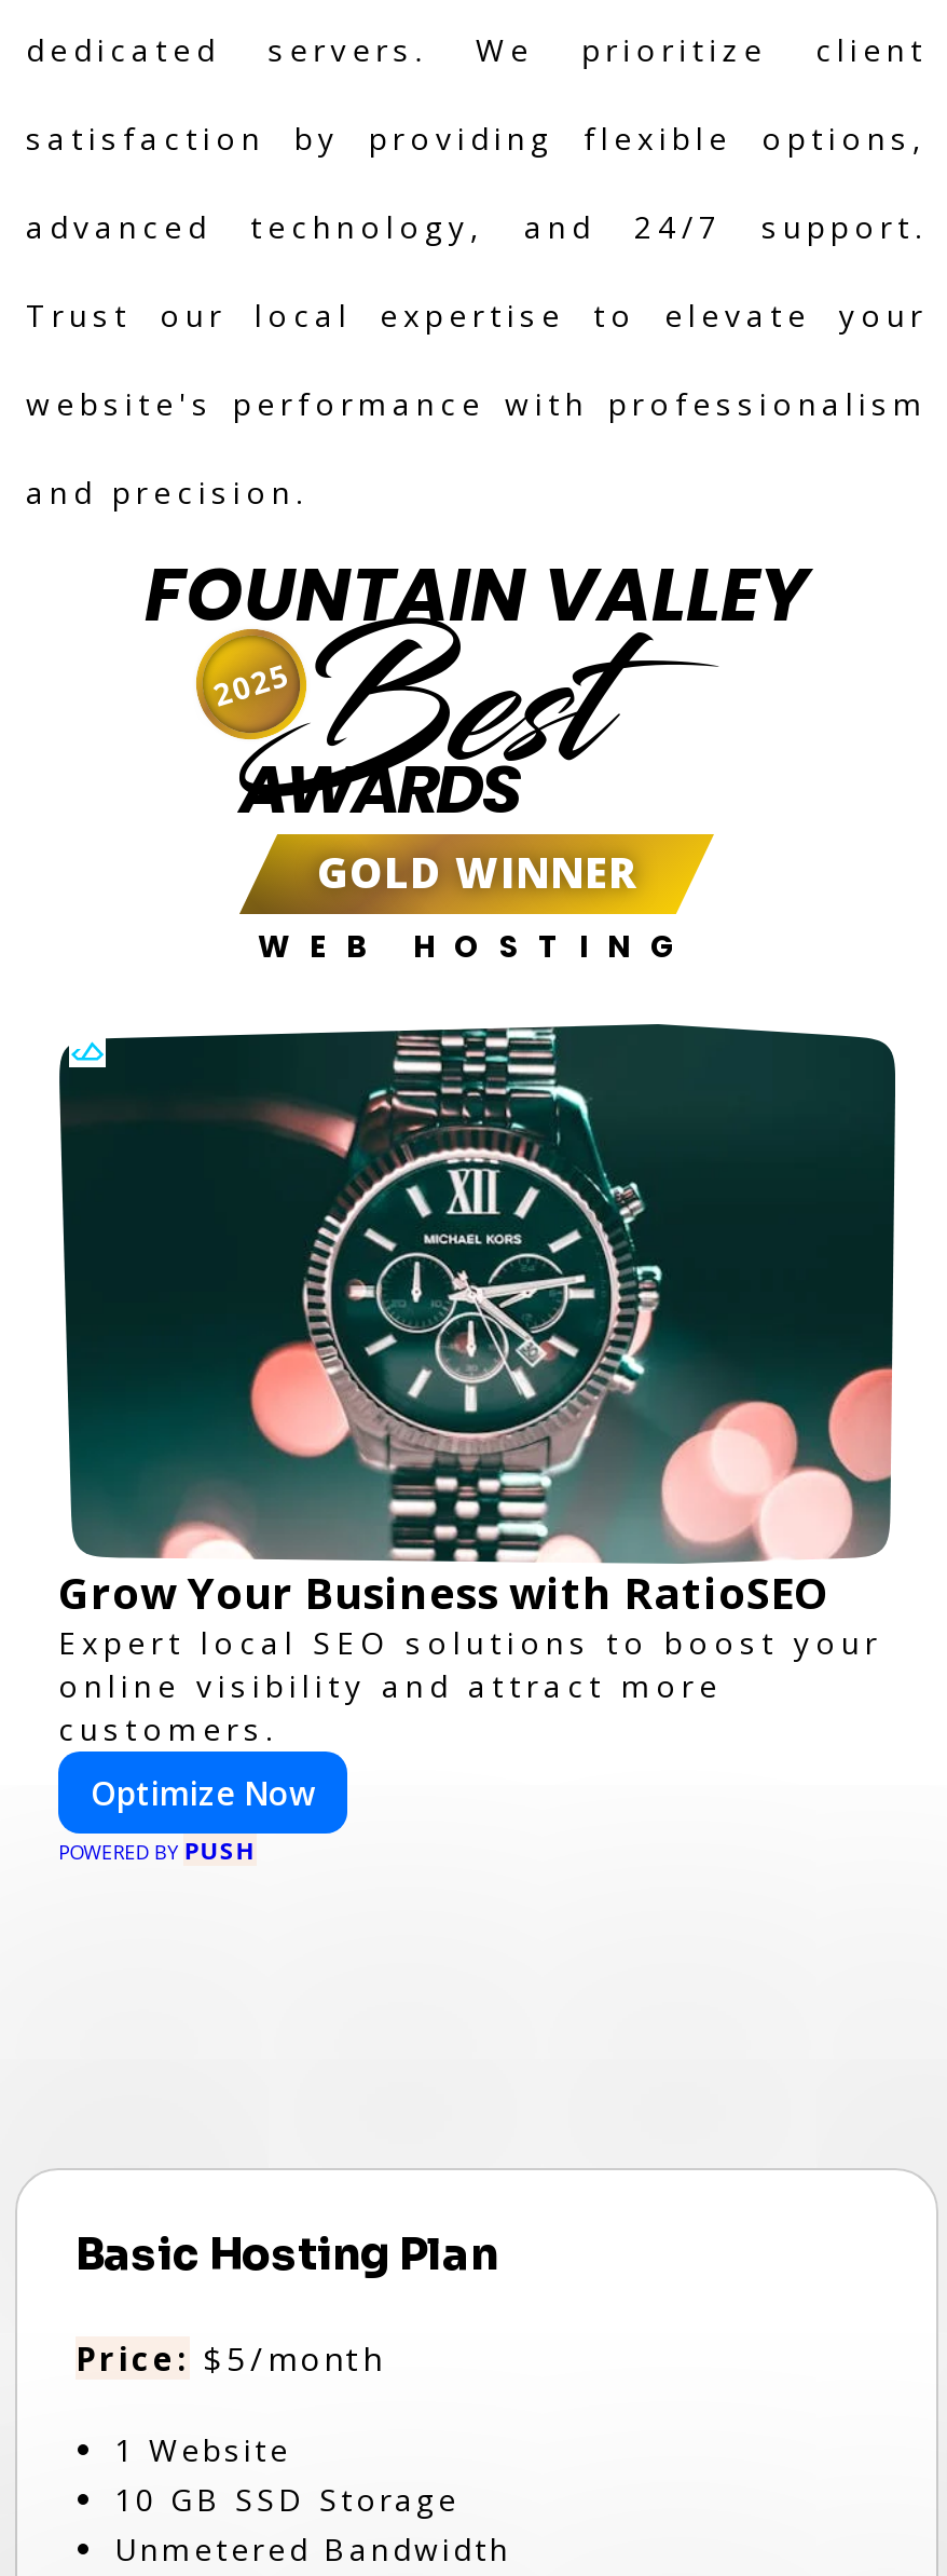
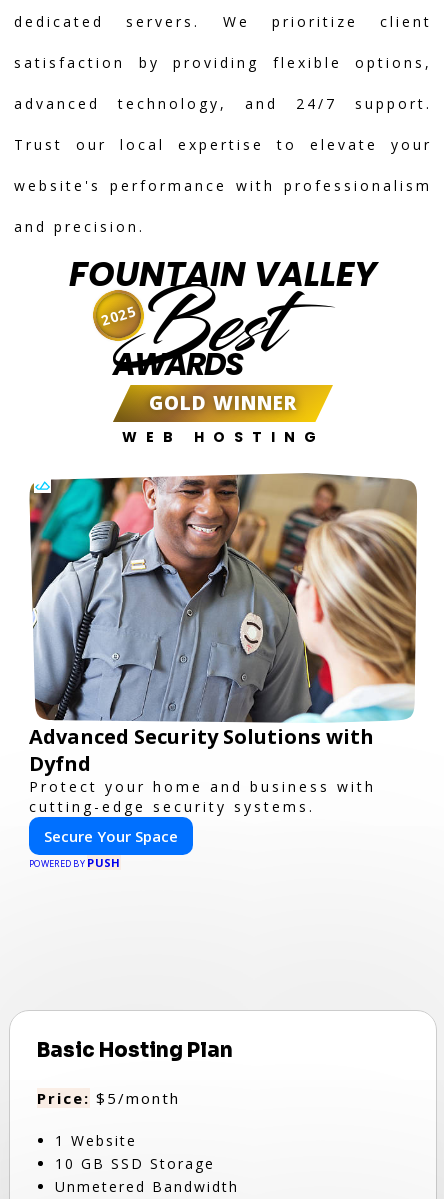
- [image]
- Grow Your Business with RatioSEO
- Expert local SEO solutions to boost your
- online visibility and attract more
- customers.
+ [image]
+ Advanced Security Solutions with
+ Dyfnd
+ Protect your home and business with
+ cutting-edge security systems.

- Optimize Now
+ Secure Your Space
